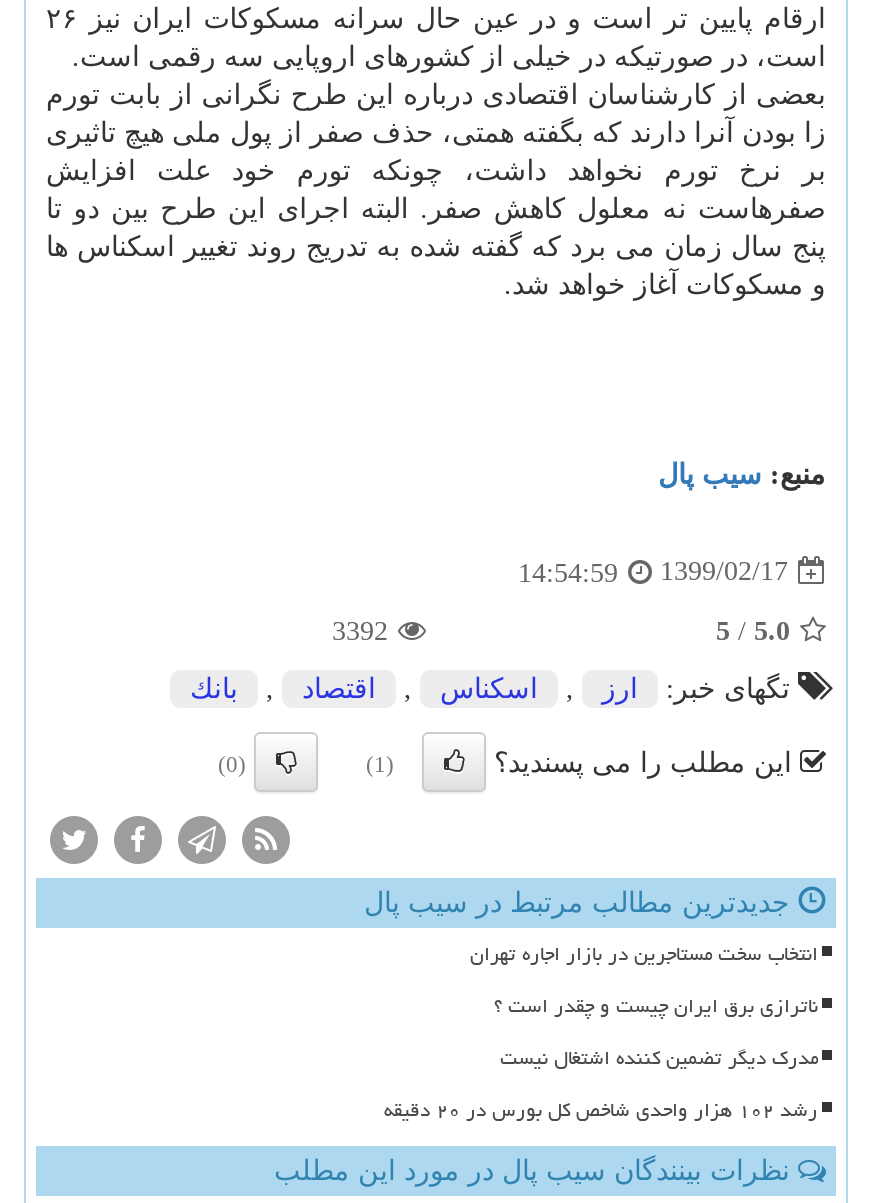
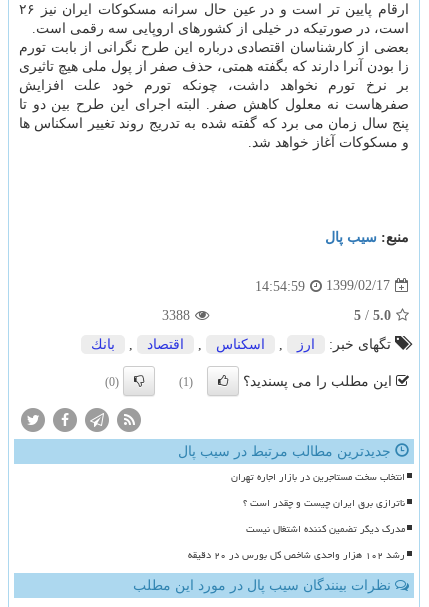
- 3392
+ 3388
